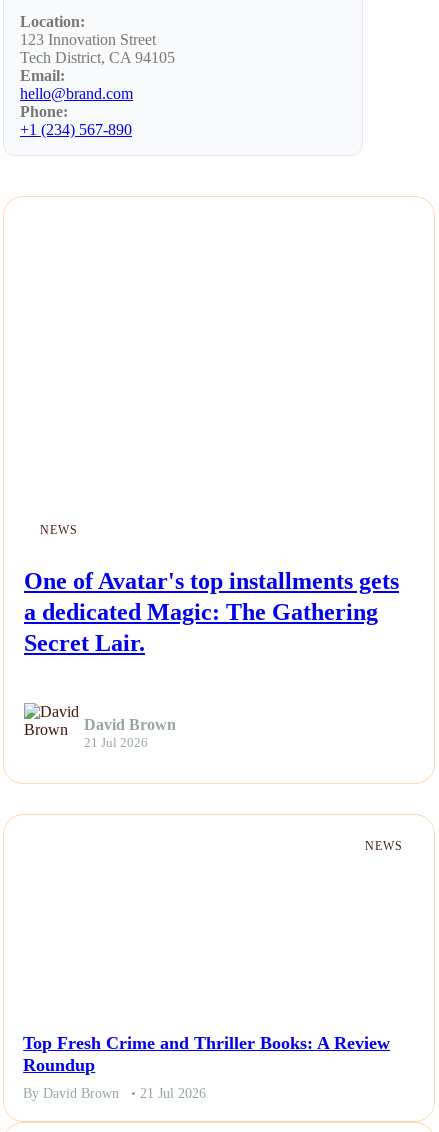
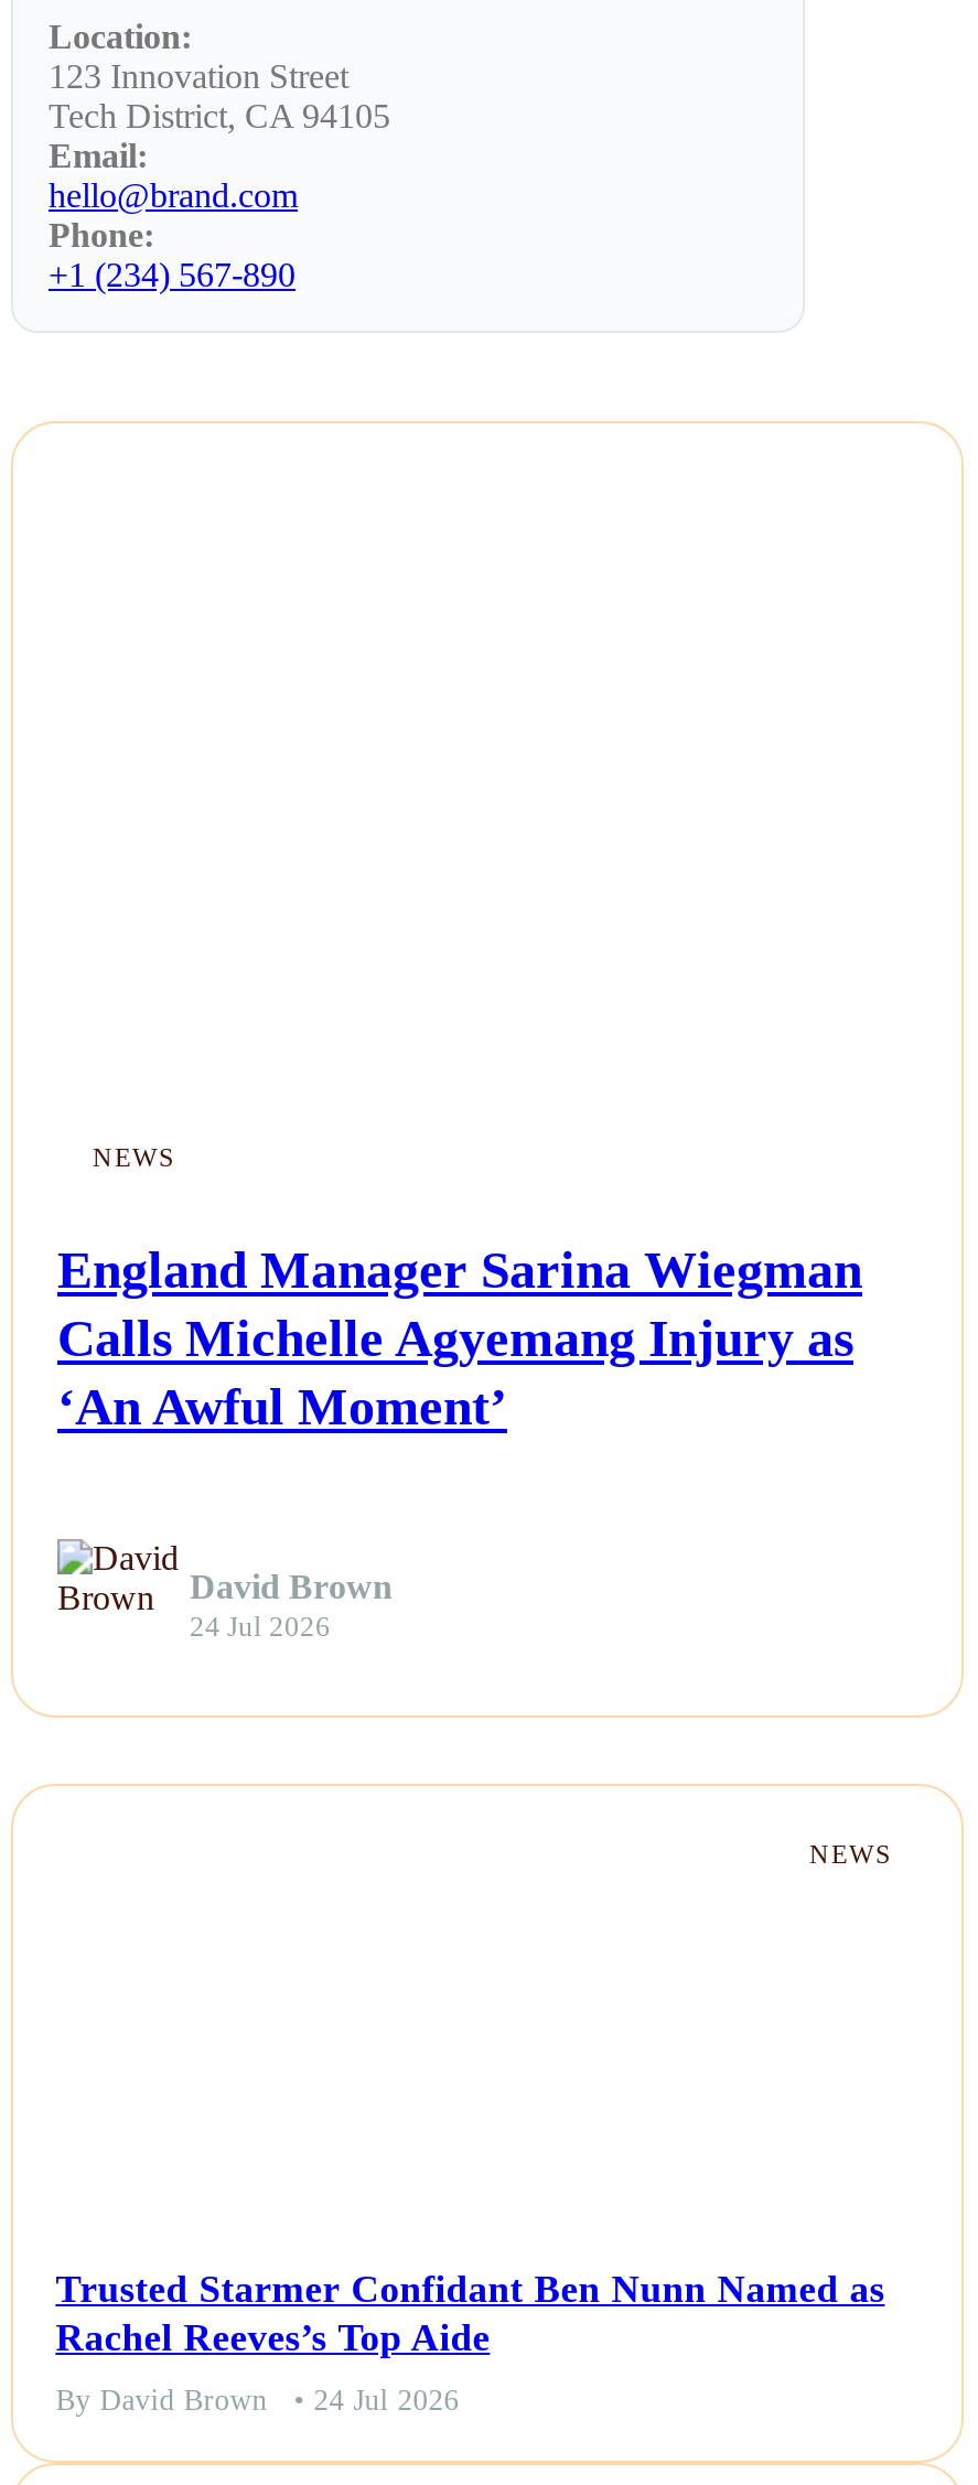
- One of Avatar's top installments gets
- a dedicated Magic: The Gathering
- Secret Lair.
+ England Manager Sarina Wiegman
+ Calls Michelle Agyemang Injury as
+ ‘An Awful Moment’

- 21 Jul 2026
+ 24 Jul 2026

- Top Fresh Crime and Thriller Books: A Review
- Roundup
+ Trusted Starmer Confidant Ben Nunn Named as
+ Rachel Reeves’s Top Aide

- By David Brown • 21 Jul 2026
+ By David Brown • 24 Jul 2026
